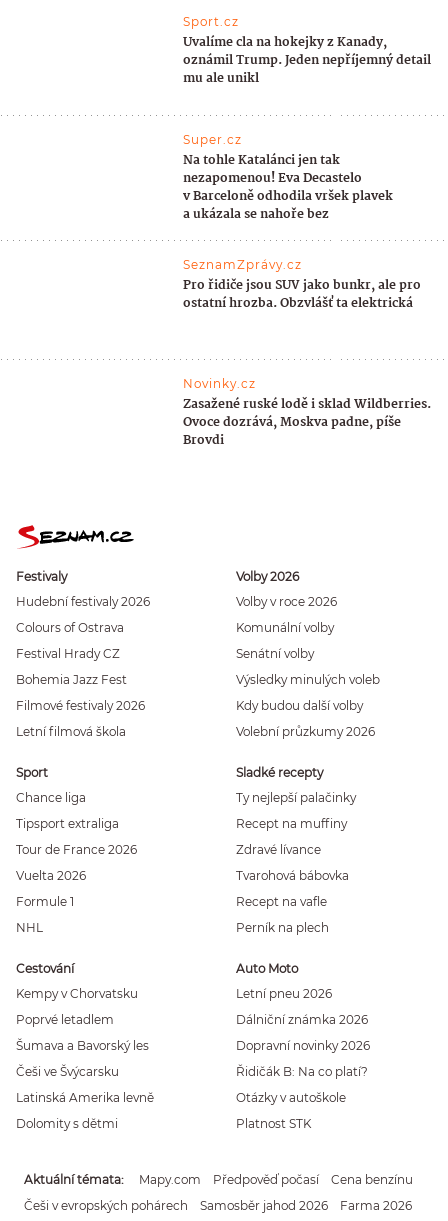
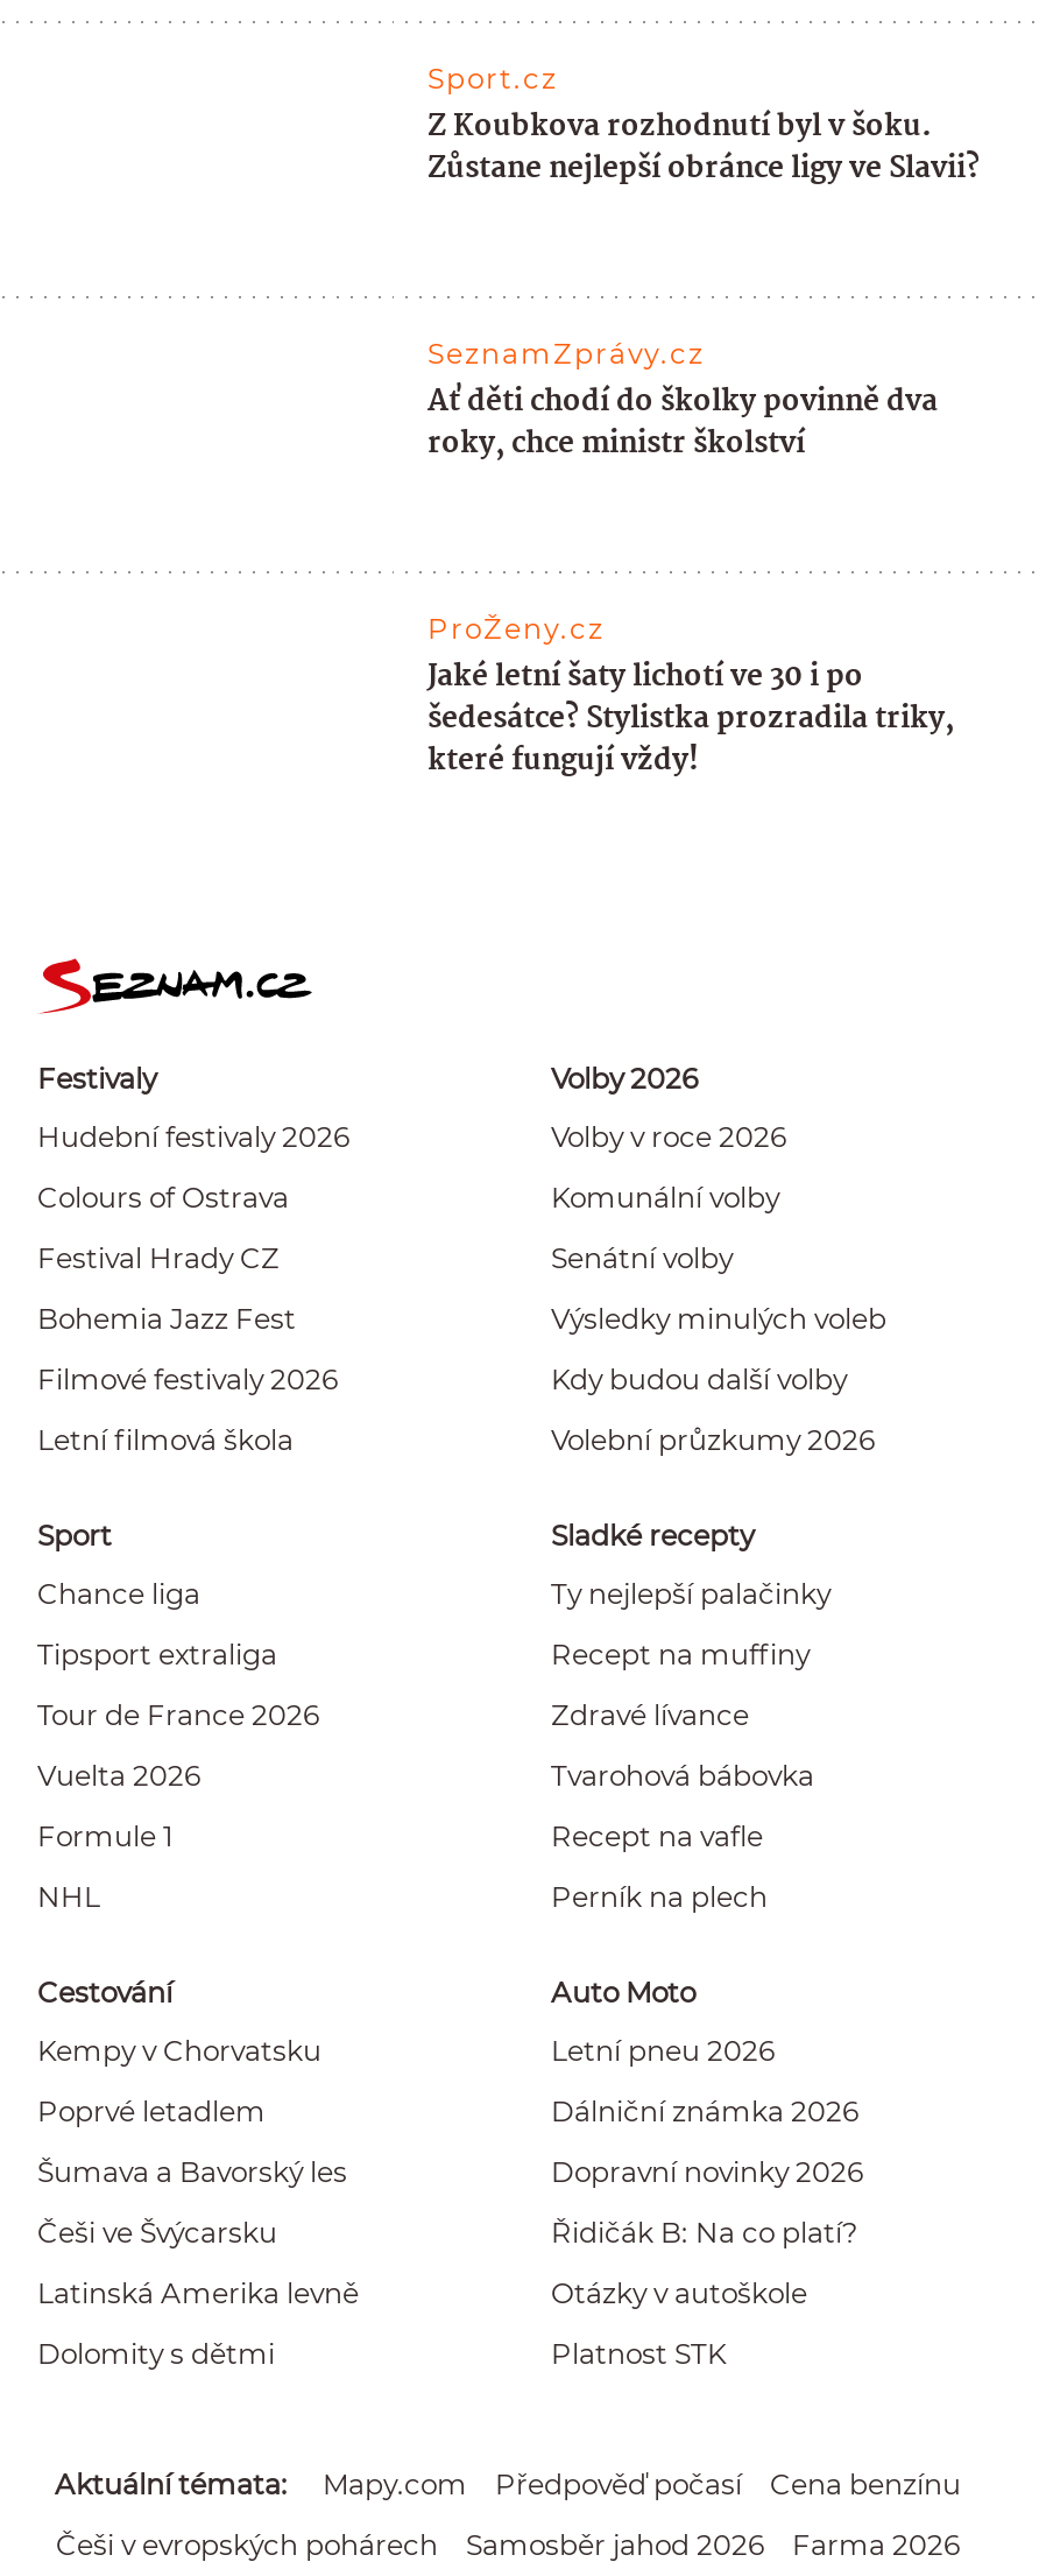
- Uvalíme cla na hokejky z Kanady,
- oznámil Trump. Jeden nepříjemný detail
- mu ale unikl
- Super.cz
- Na tohle Katalánci jen tak
- nezapomenou! Eva Decastelo
- v Barceloně odhodila vršek plavek
- a ukázala se nahoře bez
+ Z Koubkova rozhodnutí byl v šoku.
+ Zůstane nejlepší obránce ligy ve Slavii?

- Pro řidiče jsou SUV jako bunkr, ale pro
- ostatní hrozba. Obzvlášť ta elektrická
+ Ať děti chodí do školky povinně dva
+ roky, chce ministr školství

- Novinky.cz
- Zasažené ruské lodě i sklad Wildberries.
- Ovoce dozrává, Moskva padne, píše
- Brovdi
+ ProŽeny.cz
+ Jaké letní šaty lichotí ve 30 i po
+ šedesátce? Stylistka prozradila triky,
+ které fungují vždy!
